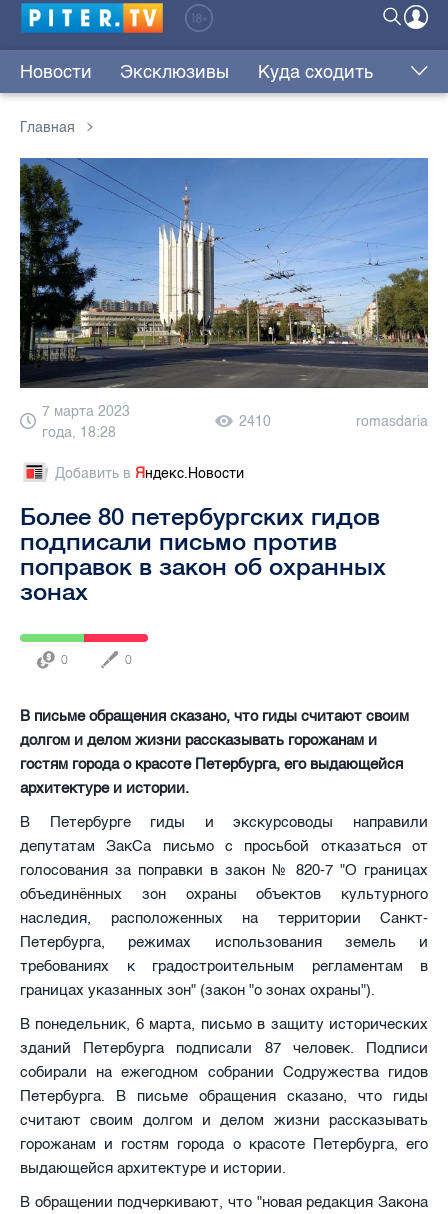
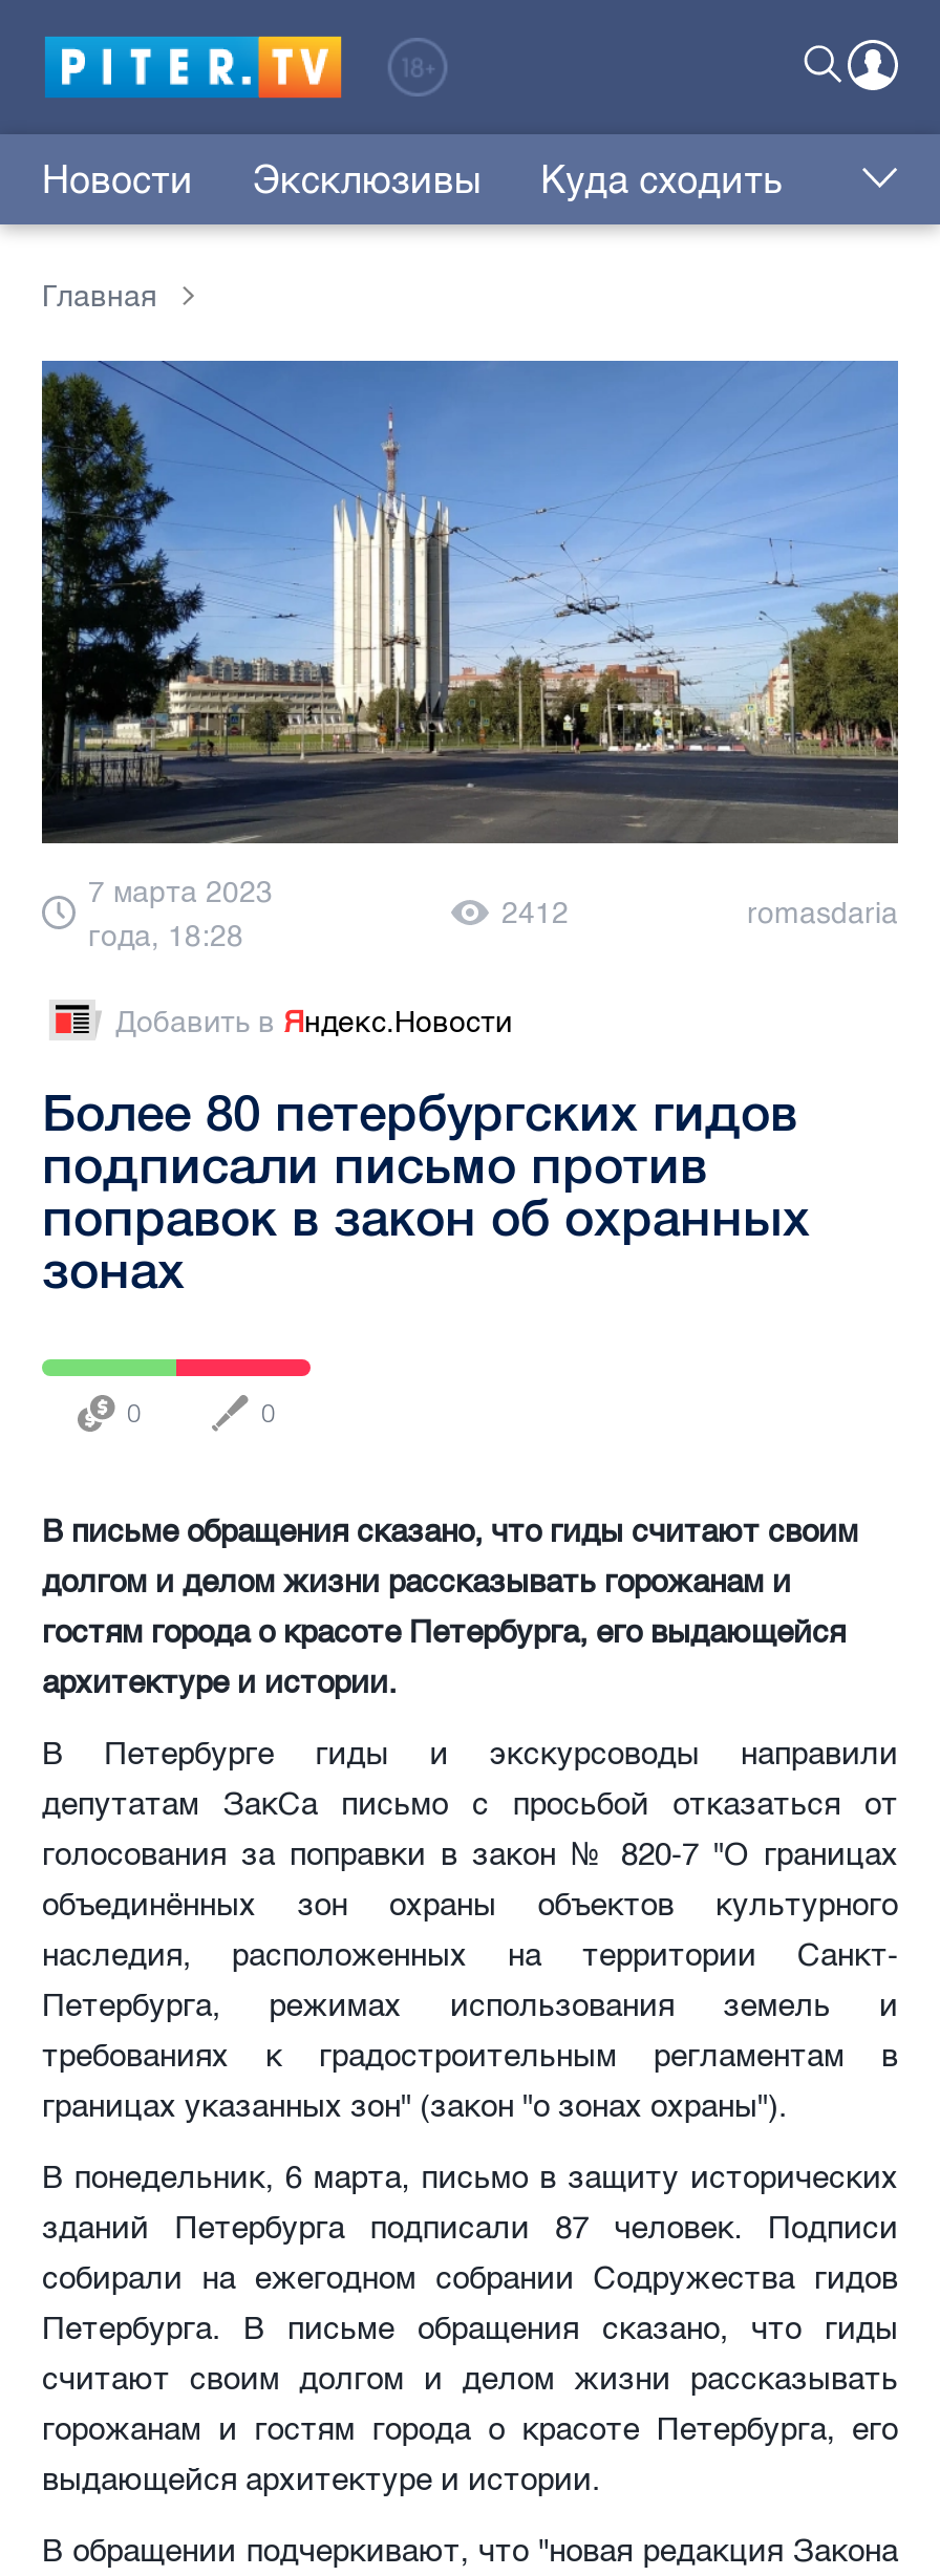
- 2410
+ 2412
